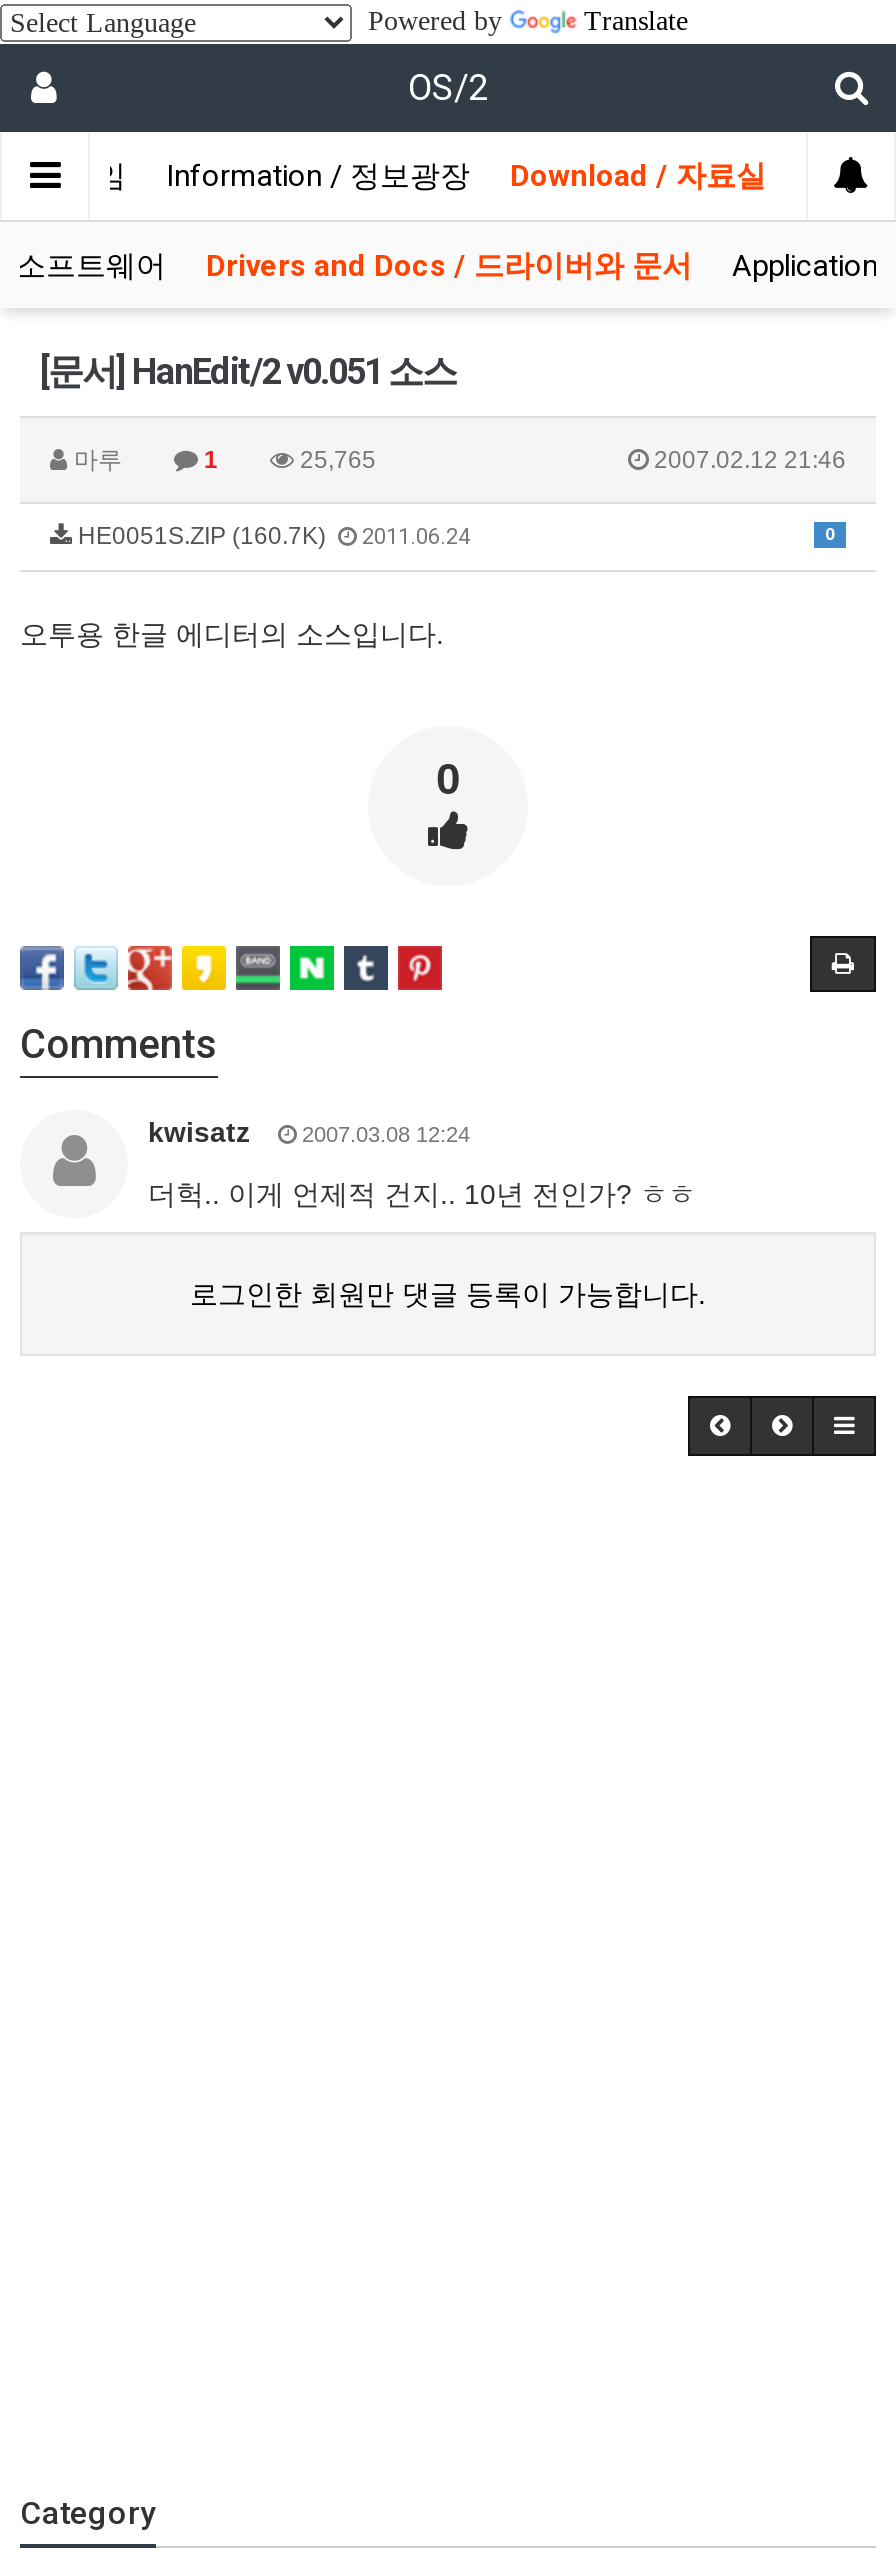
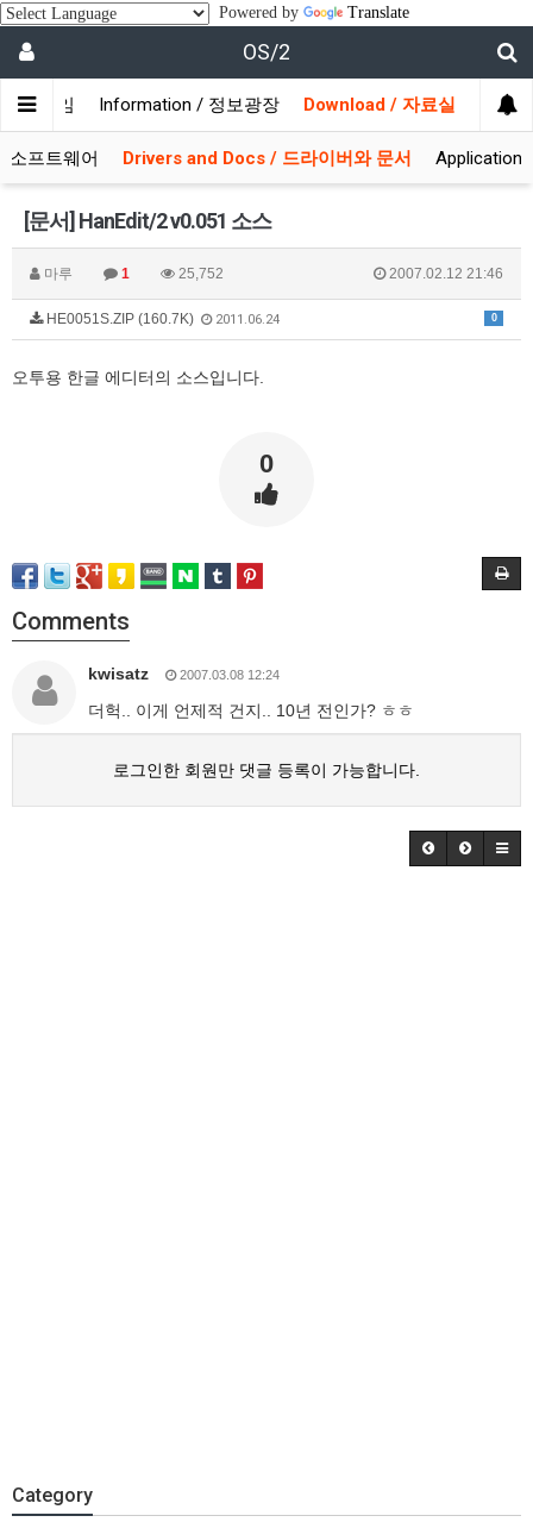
- 25,765
+ 25,752
